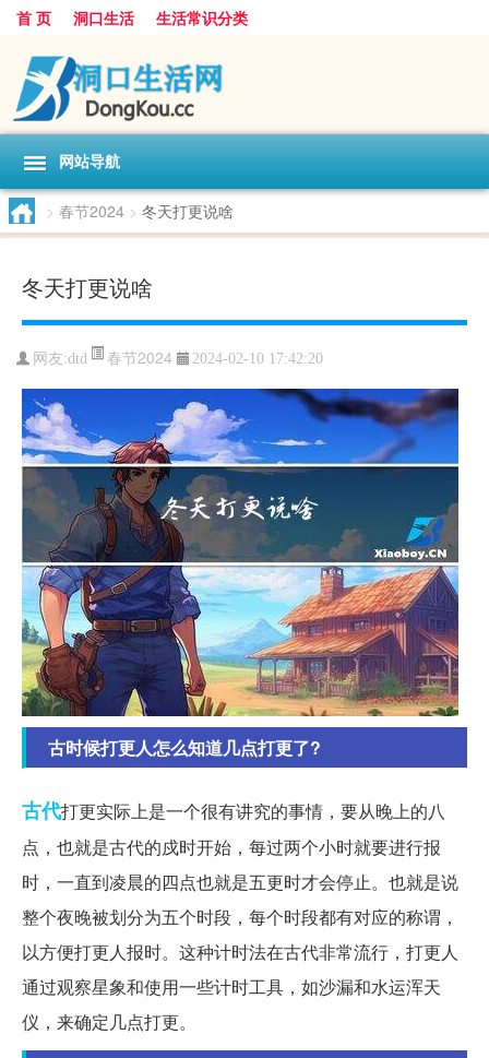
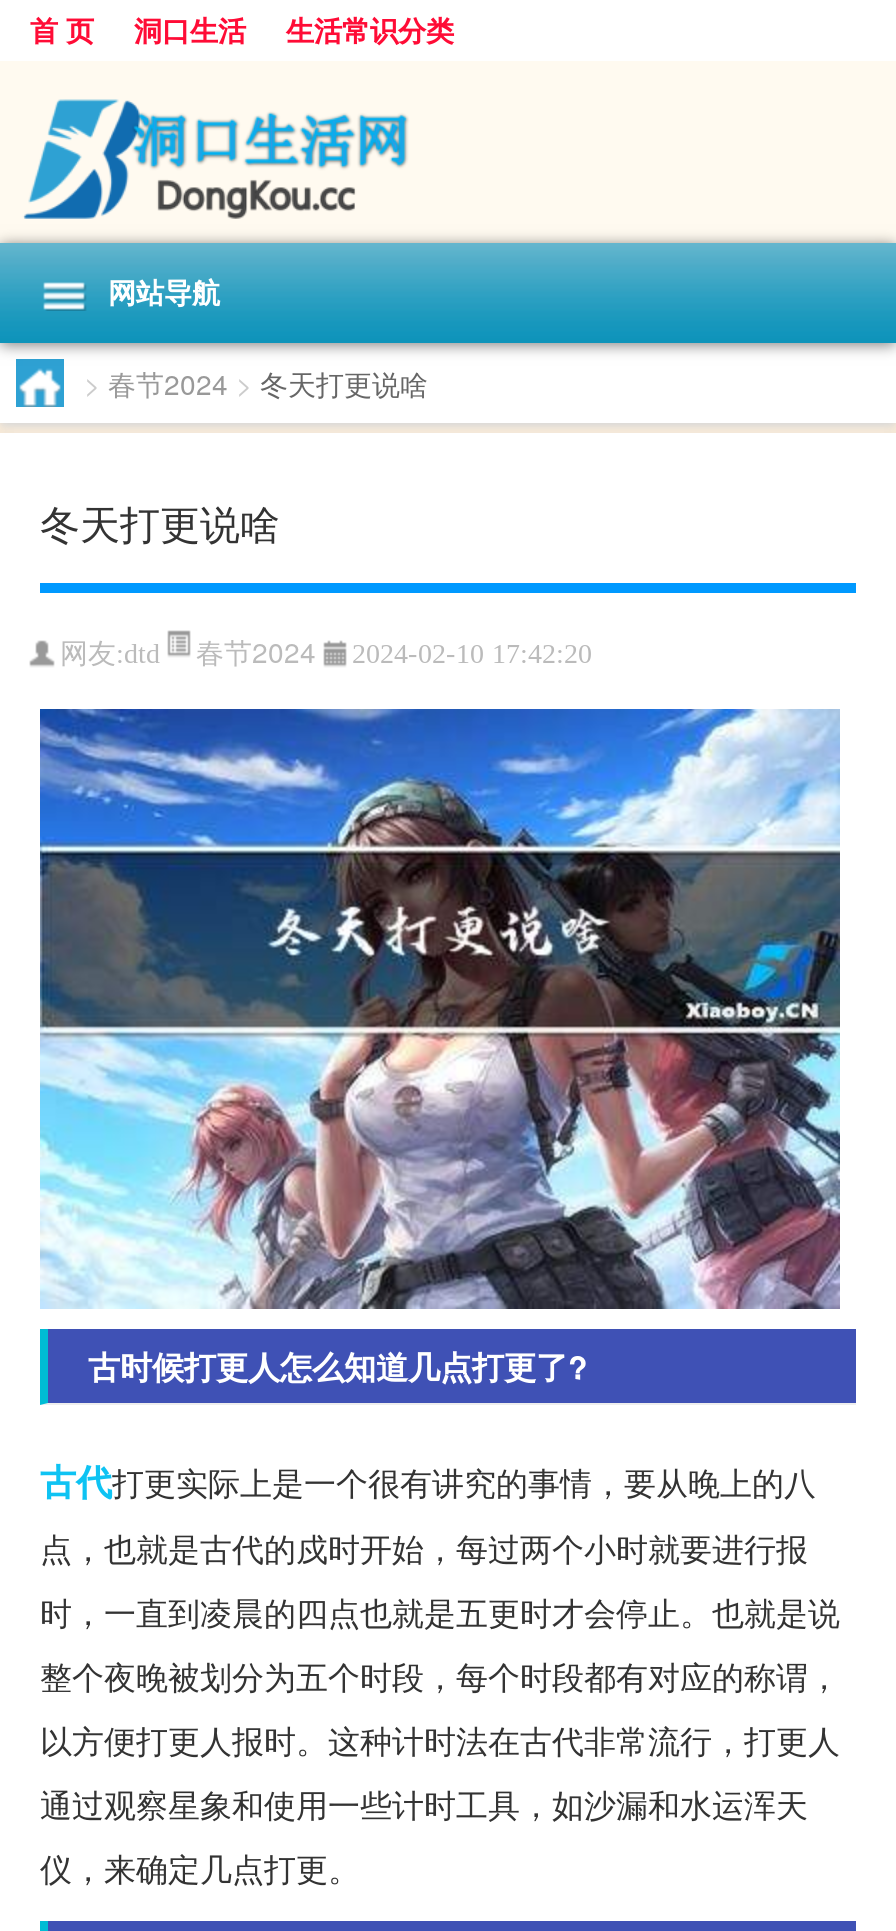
- [image]
+ [image]
